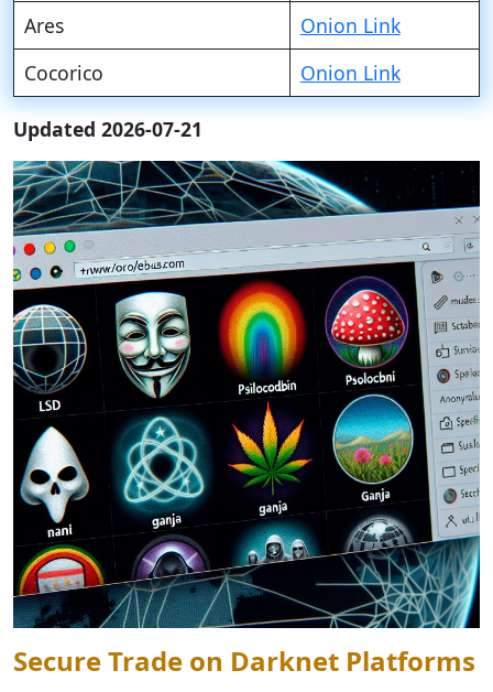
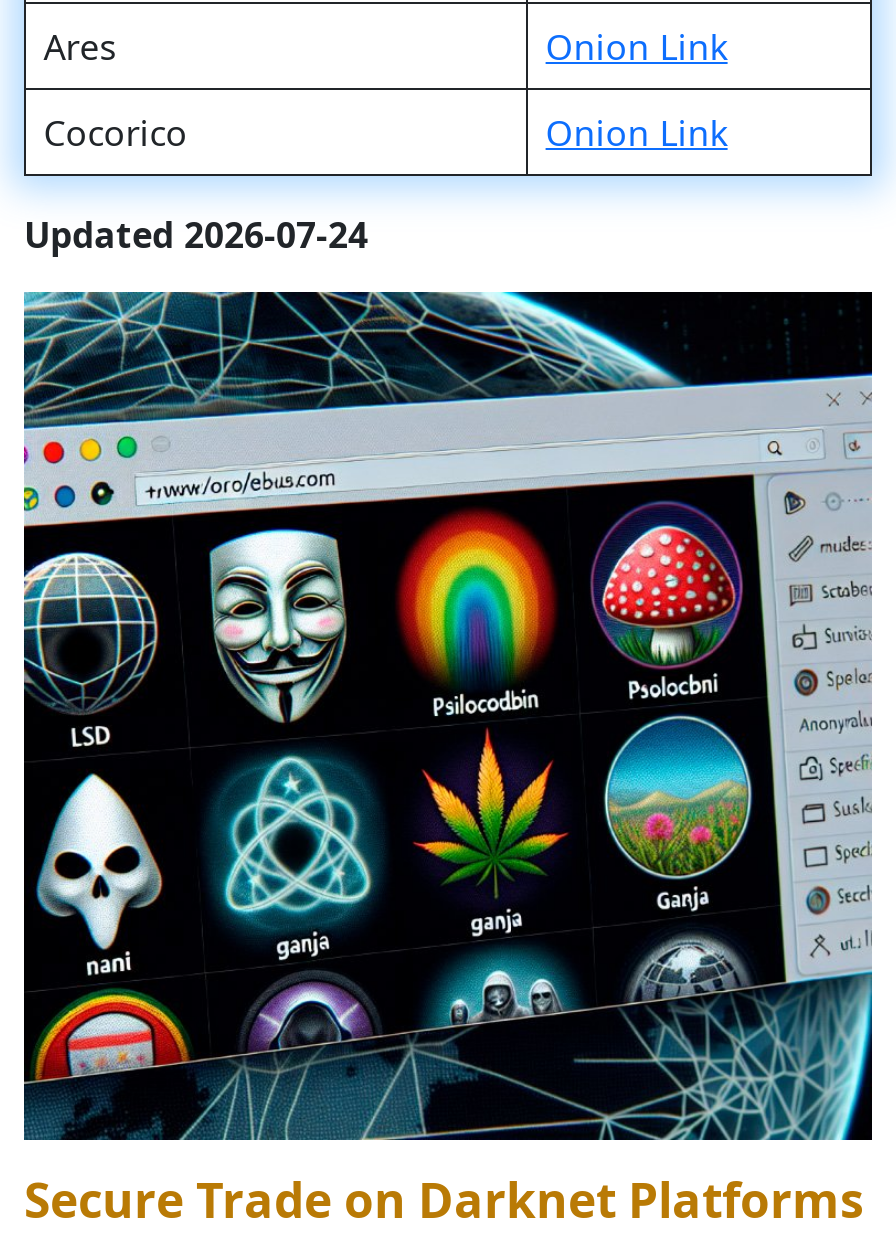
- Updated 2026-07-21
+ Updated 2026-07-24
